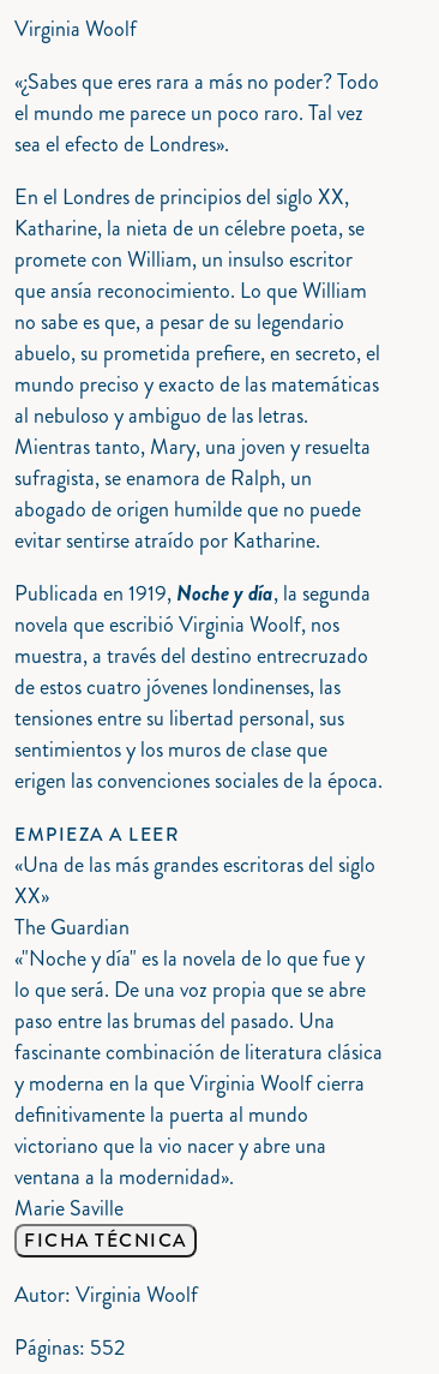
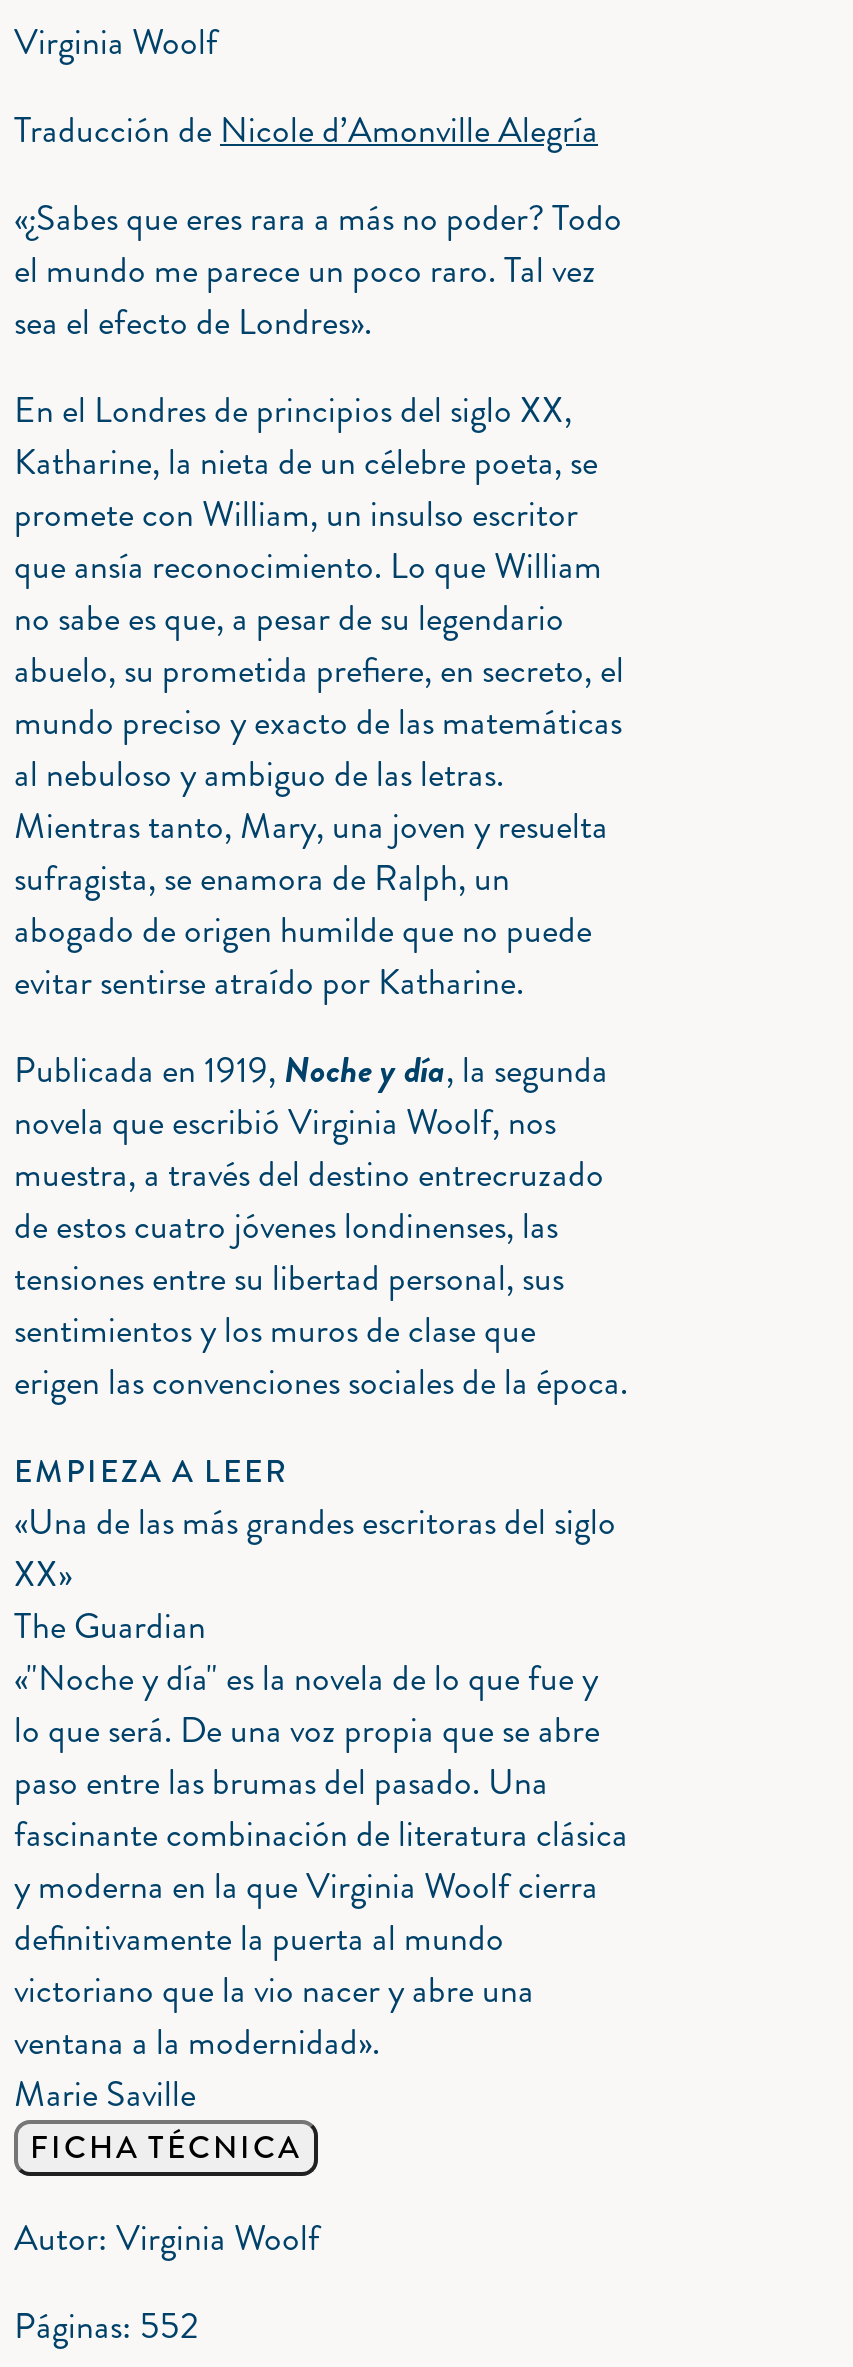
+ Traducción de Nicole d’Amonville Alegría
